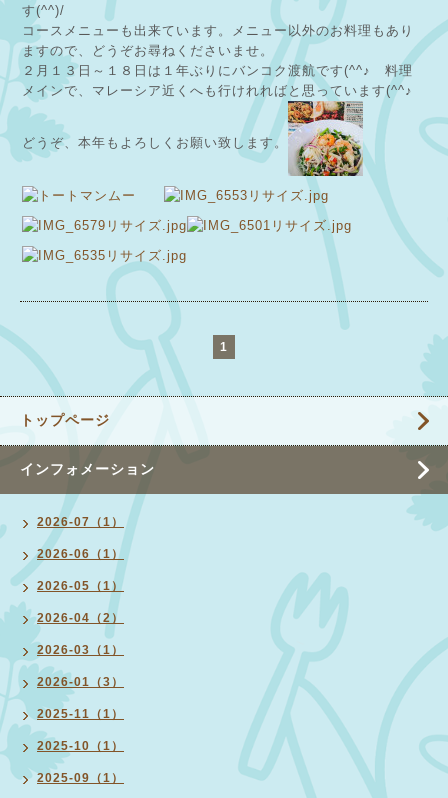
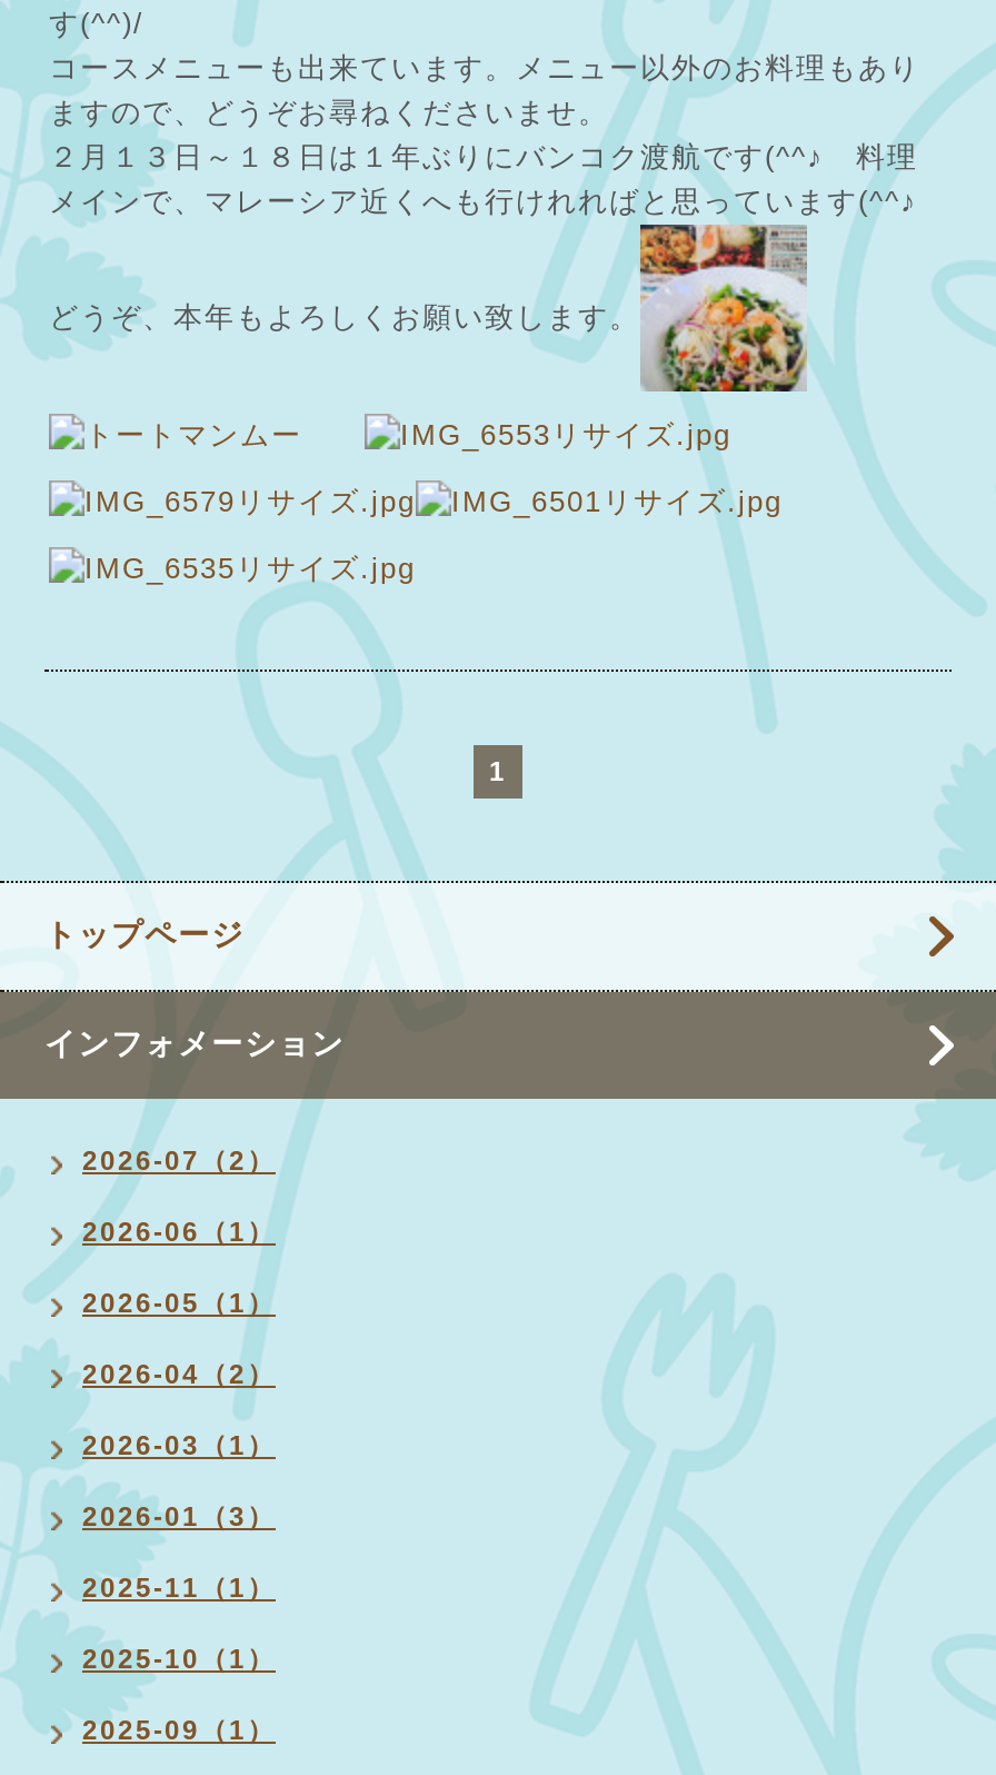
- 2026-07（1）
+ 2026-07（2）
